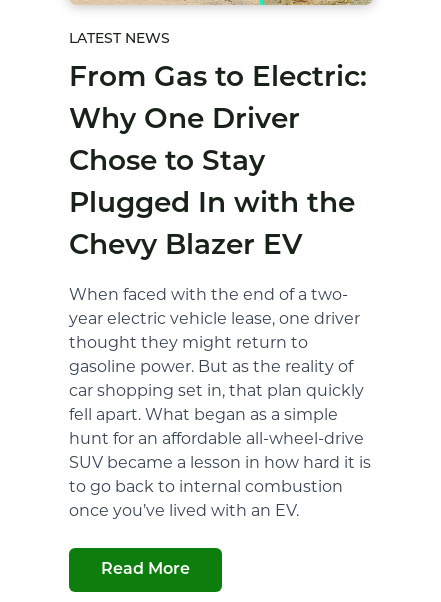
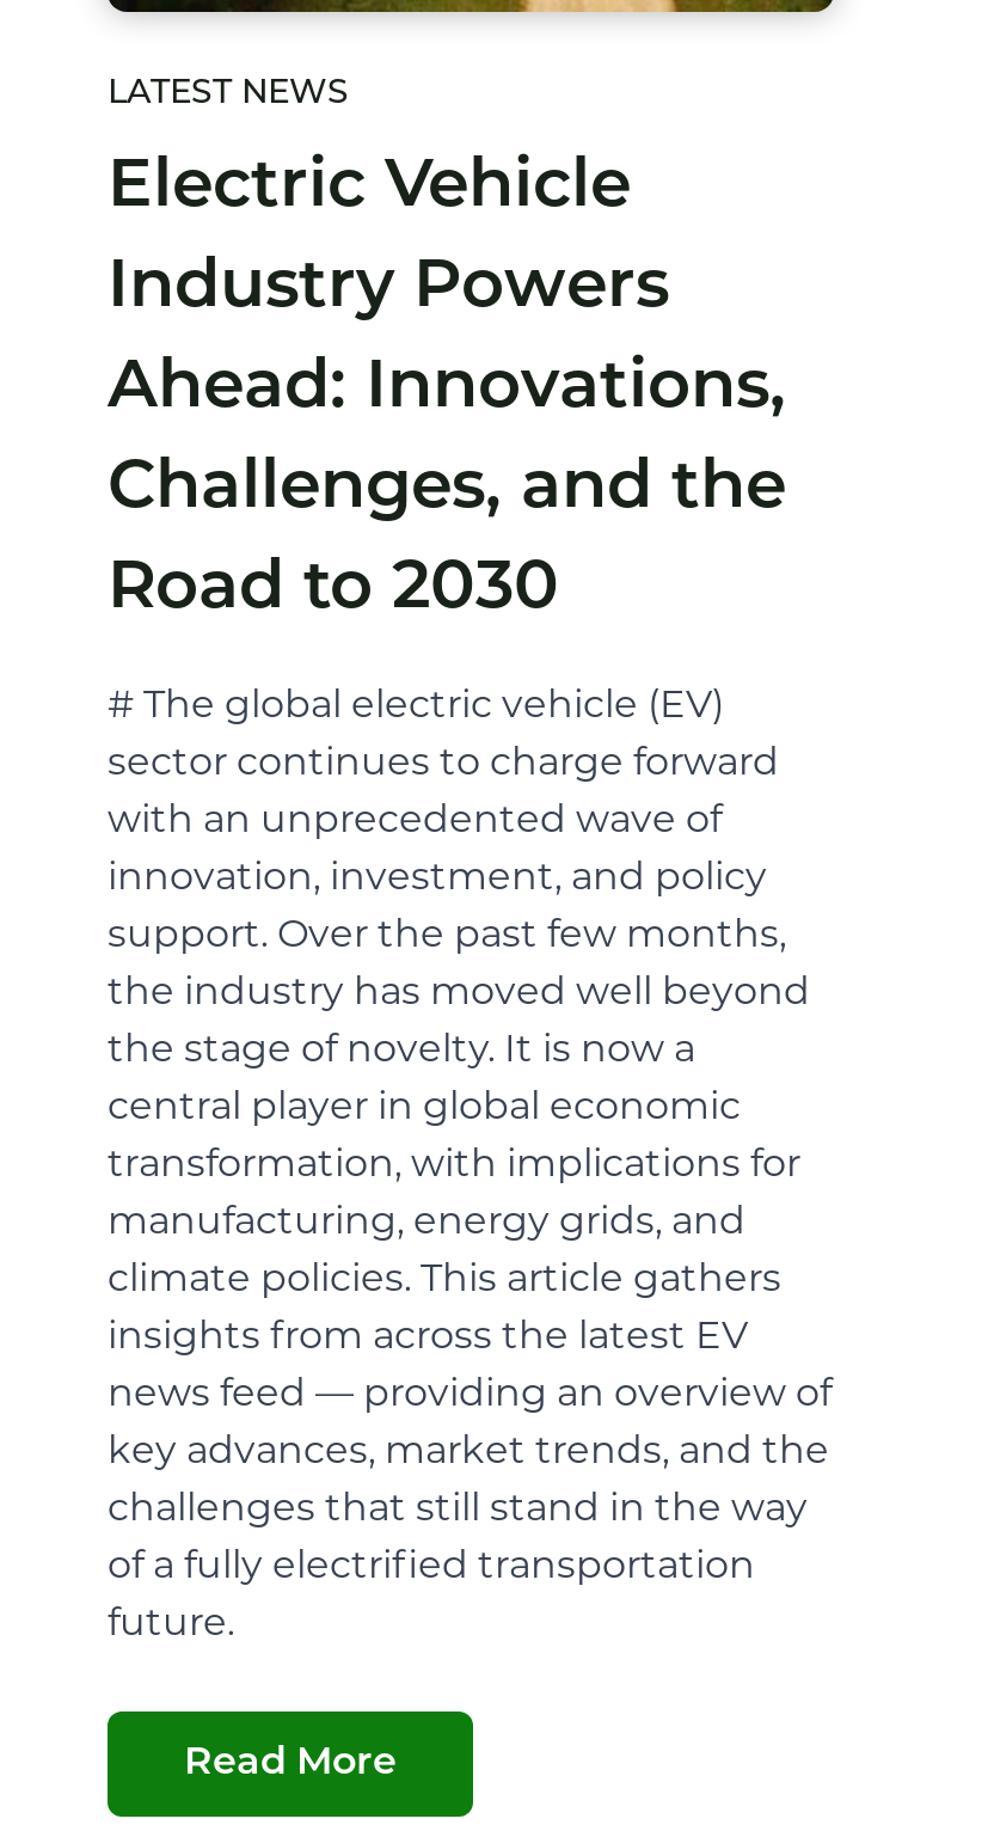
- From Gas to Electric:
- Why One Driver
- Chose to Stay
- Plugged In with the
- Chevy Blazer EV
- When faced with the end of a two-
- year electric vehicle lease, one driver
- thought they might return to
- gasoline power. But as the reality of
- car shopping set in, that plan quickly
- fell apart. What began as a simple
- hunt for an affordable all-wheel-drive
- SUV became a lesson in how hard it is
- to go back to internal combustion
- once you’ve lived with an EV.
+ Electric Vehicle
+ Industry Powers
+ Ahead: Innovations,
+ Challenges, and the
+ Road to 2030
+ # The global electric vehicle (EV)
+ sector continues to charge forward
+ with an unprecedented wave of
+ innovation, investment, and policy
+ support. Over the past few months,
+ the industry has moved well beyond
+ the stage of novelty. It is now a
+ central player in global economic
+ transformation, with implications for
+ manufacturing, energy grids, and
+ climate policies. This article gathers
+ insights from across the latest EV
+ news feed — providing an overview of
+ key advances, market trends, and the
+ challenges that still stand in the way
+ of a fully electrified transportation
+ future.
